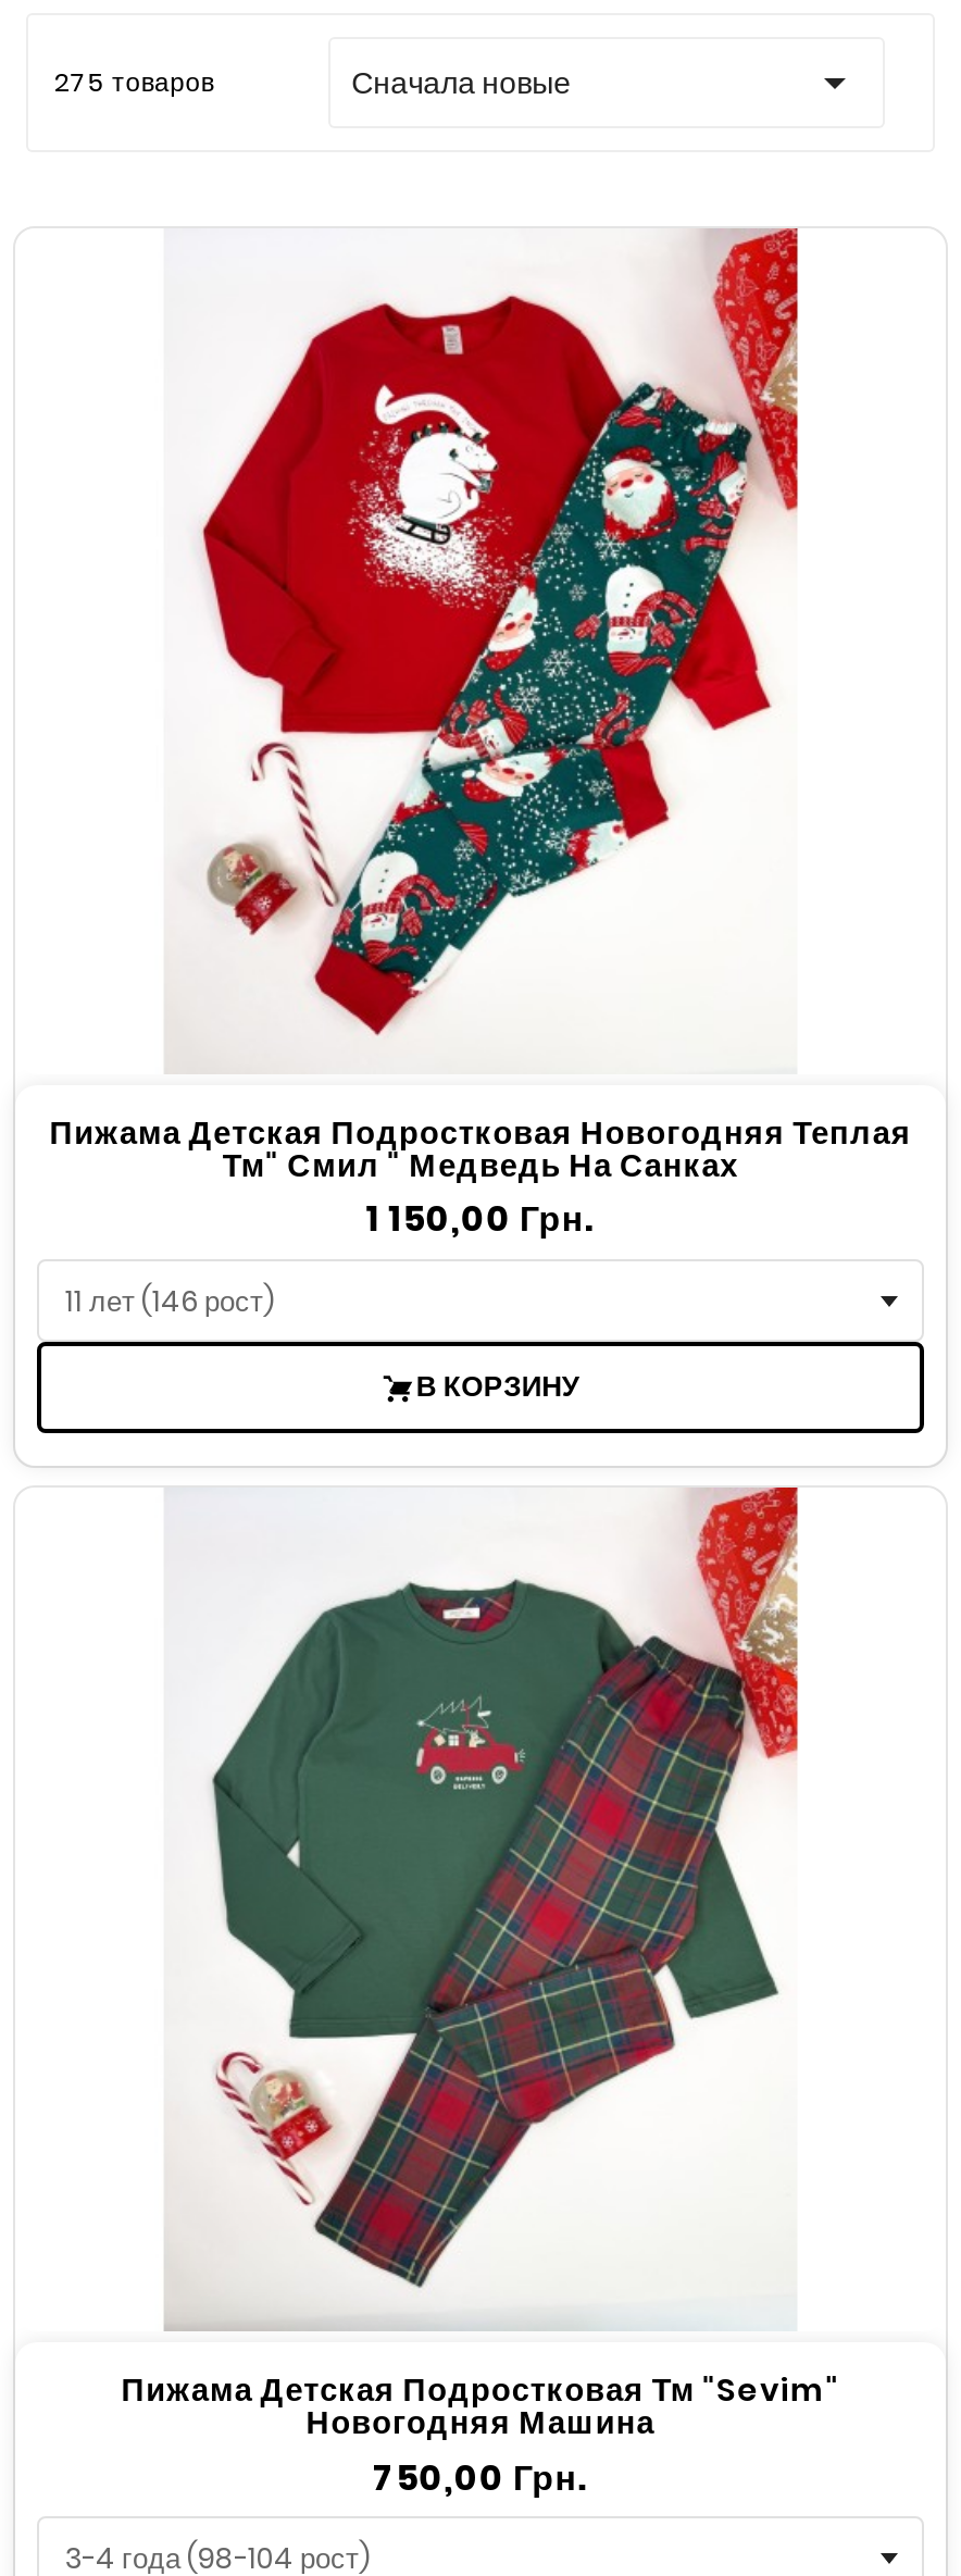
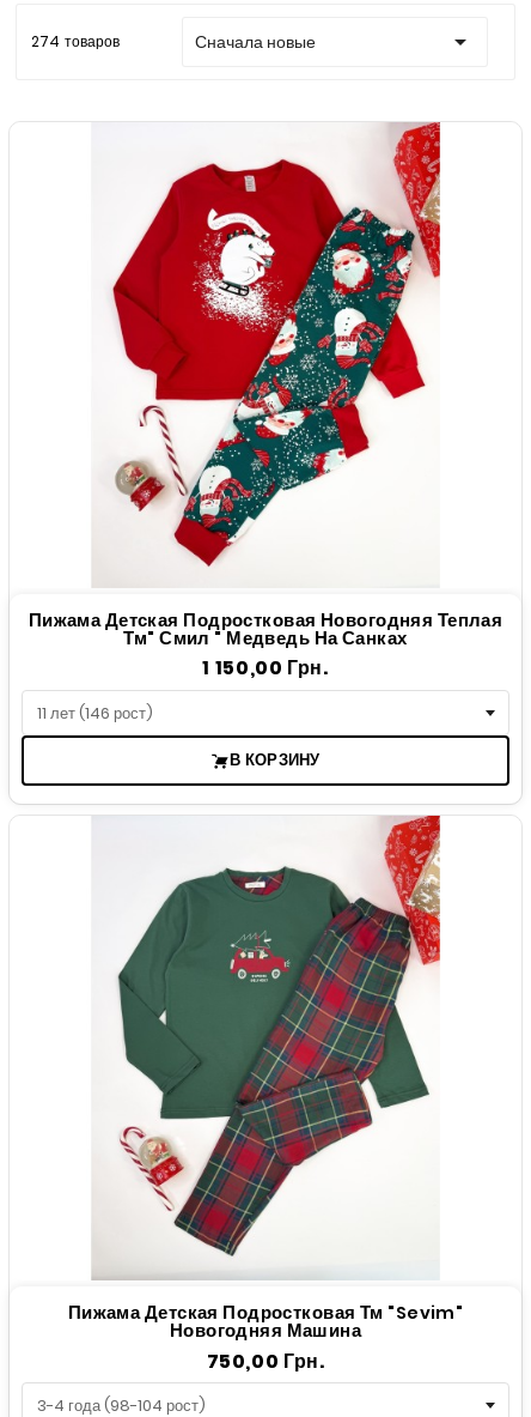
- 275 товаров
+ 274 товаров
